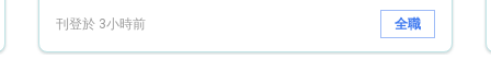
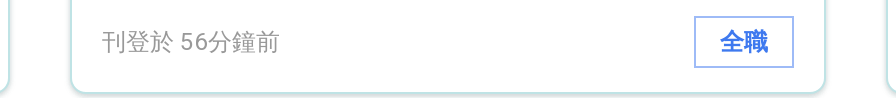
- 刊登於 3小時前
+ 刊登於 56分鐘前
